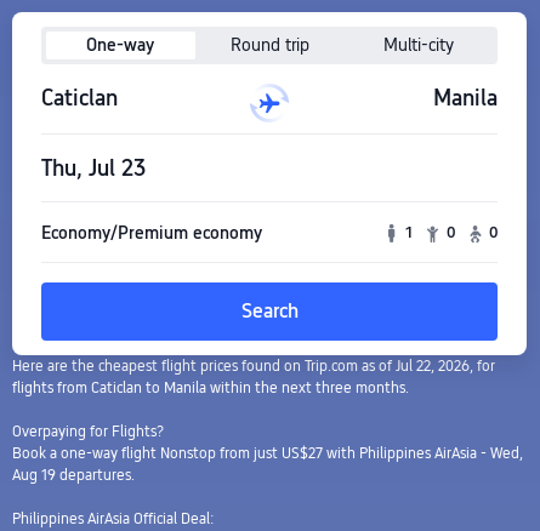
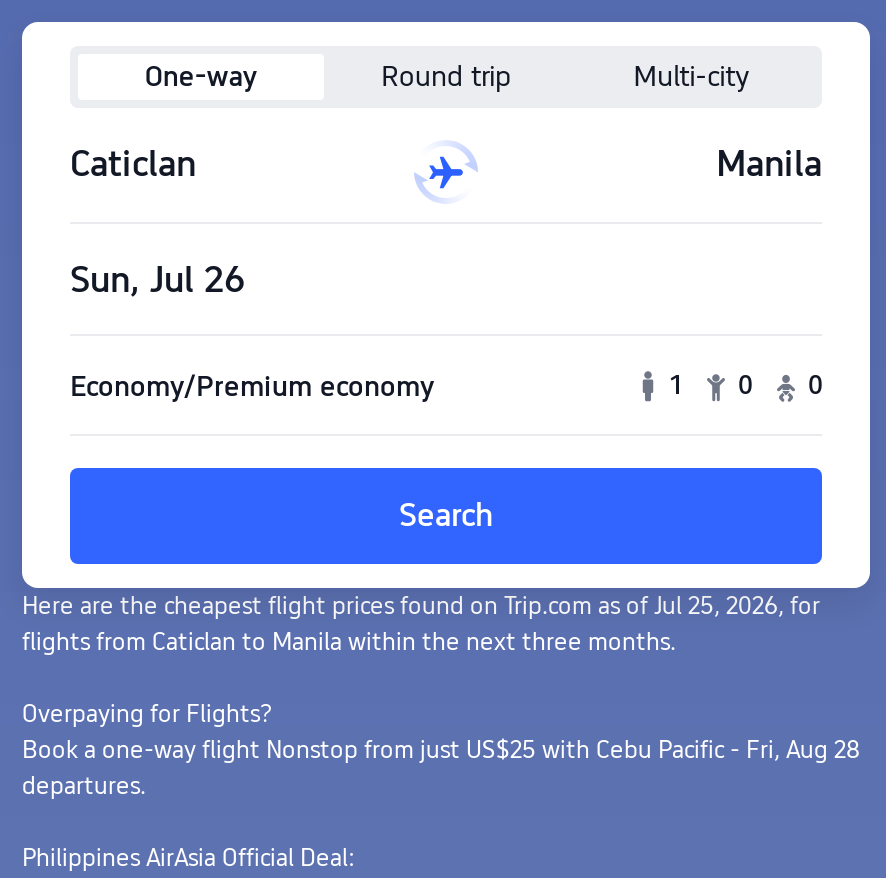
- Thu, Jul 23
+ Sun, Jul 26

- Here are the cheapest flight prices found on Trip.com as of Jul 22, 2026, for
+ Here are the cheapest flight prices found on Trip.com as of Jul 25, 2026, for

- Book a one-way flight Nonstop from just US$27 with Philippines AirAsia - Wed,
- Aug 19 departures.
+ Book a one-way flight Nonstop from just US$25 with Cebu Pacific - Fri, Aug 28
+ departures.
